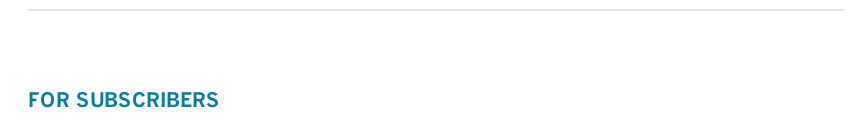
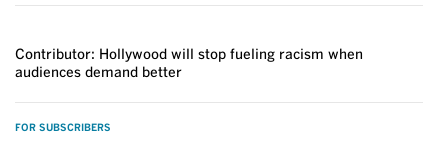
+ Contributor: Hollywood will stop fueling racism when
+ audiences demand better
